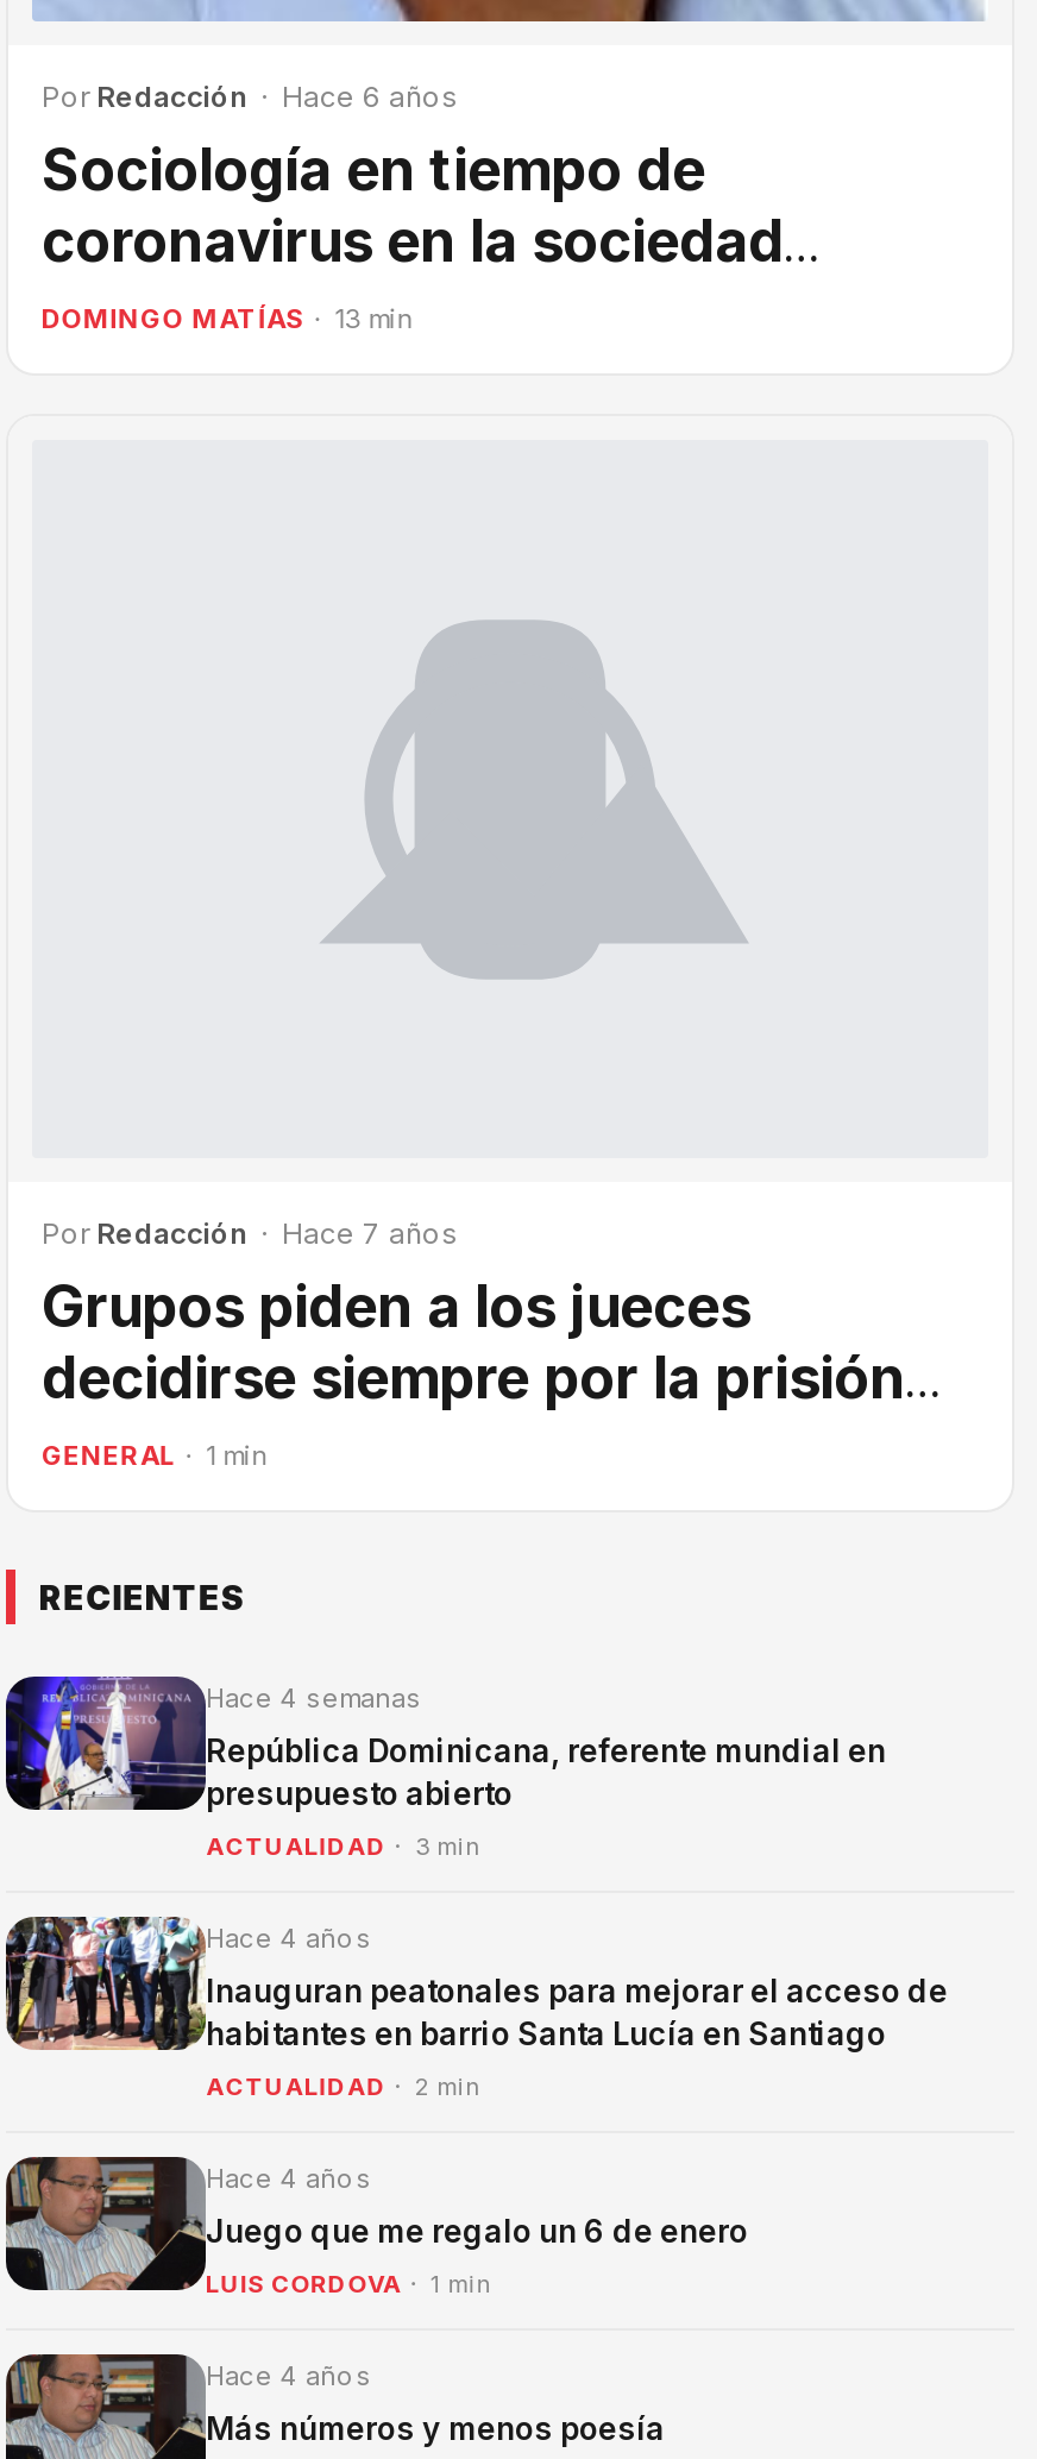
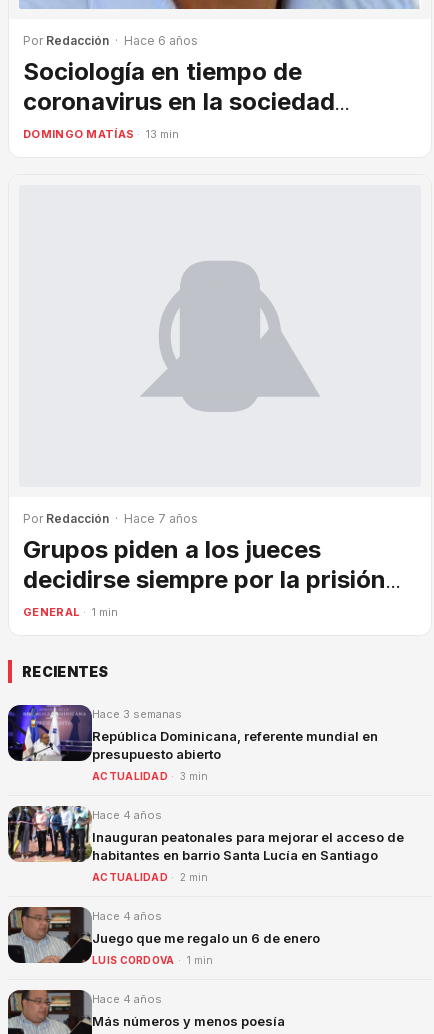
- Hace 4 semanas
+ Hace 3 semanas
